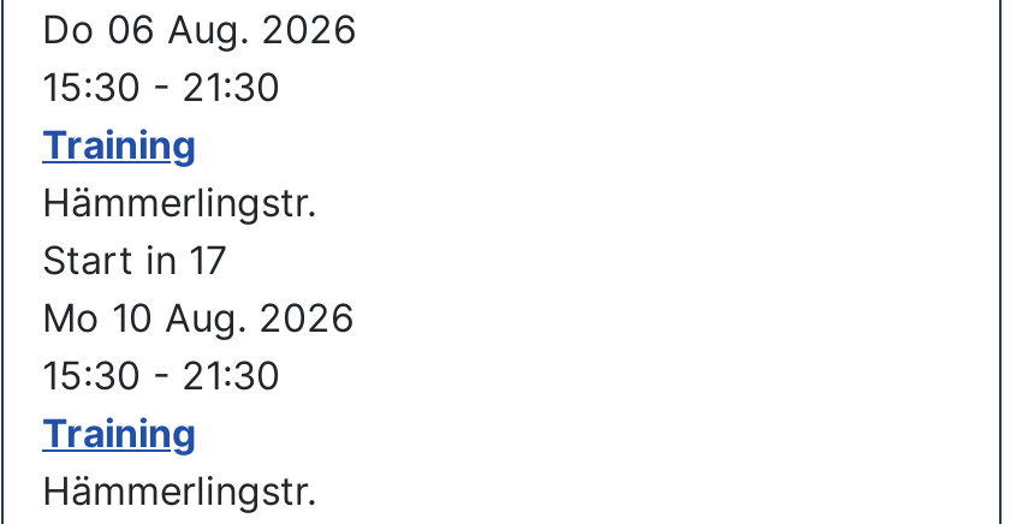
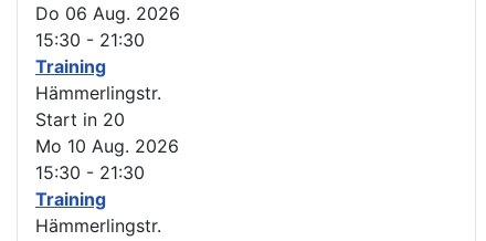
- Start in 17
+ Start in 20
